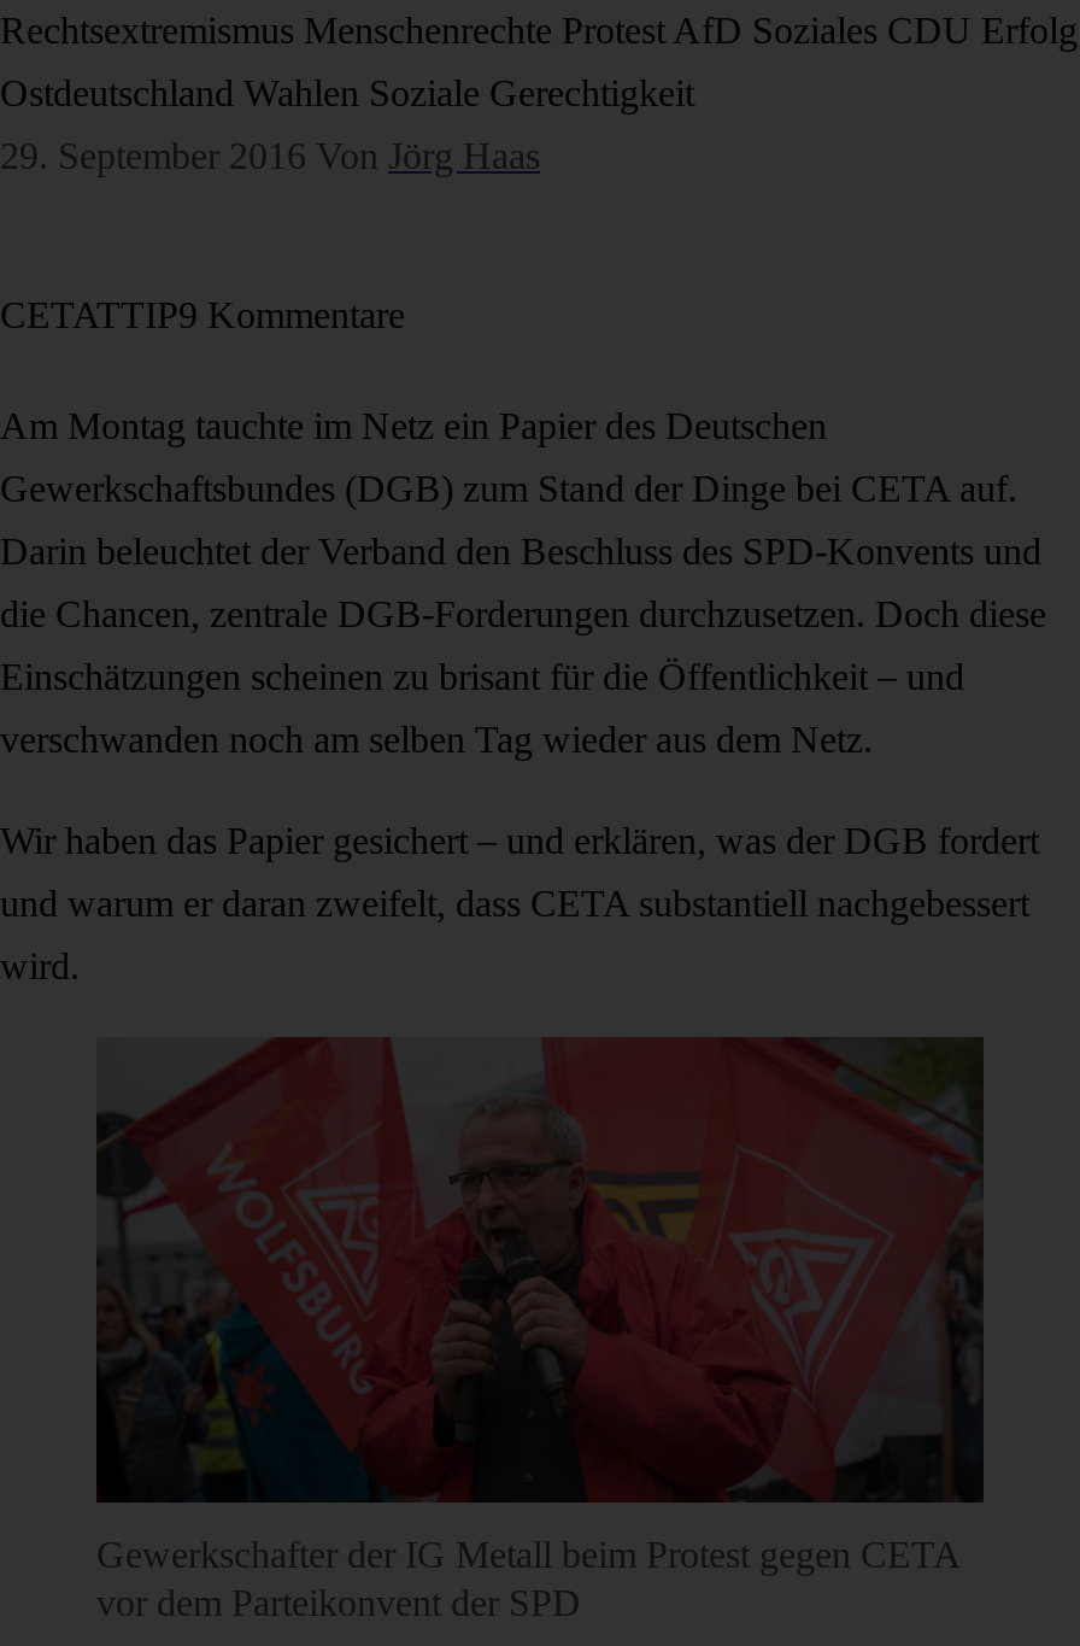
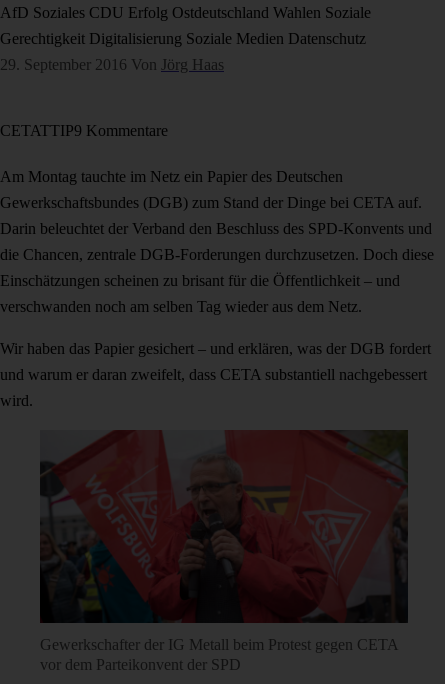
- Rechtsextremismus Menschenrechte Protest AfD Soziales CDU Erfolg
+ AfD Soziales CDU Erfolg Ostdeutschland Wahlen Soziale

- Ostdeutschland Wahlen Soziale Gerechtigkeit
+ Gerechtigkeit Digitalisierung Soziale Medien Datenschutz
